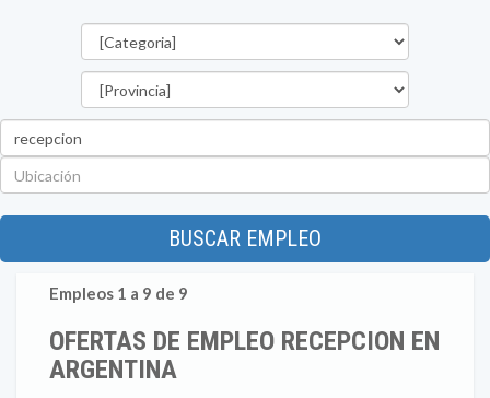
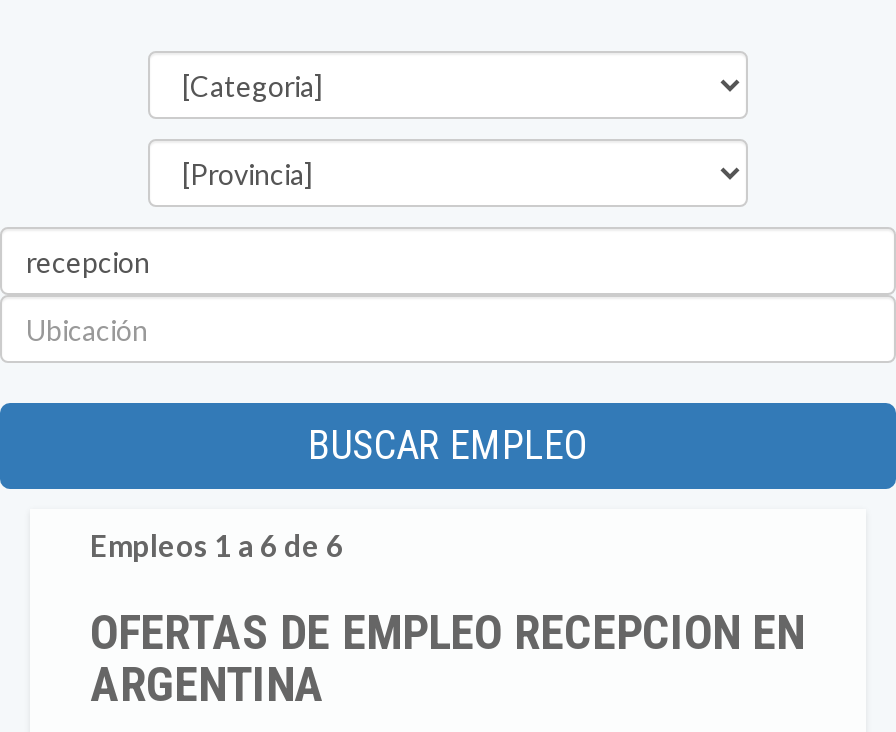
- Empleos 1 a 9 de 9
+ Empleos 1 a 6 de 6
